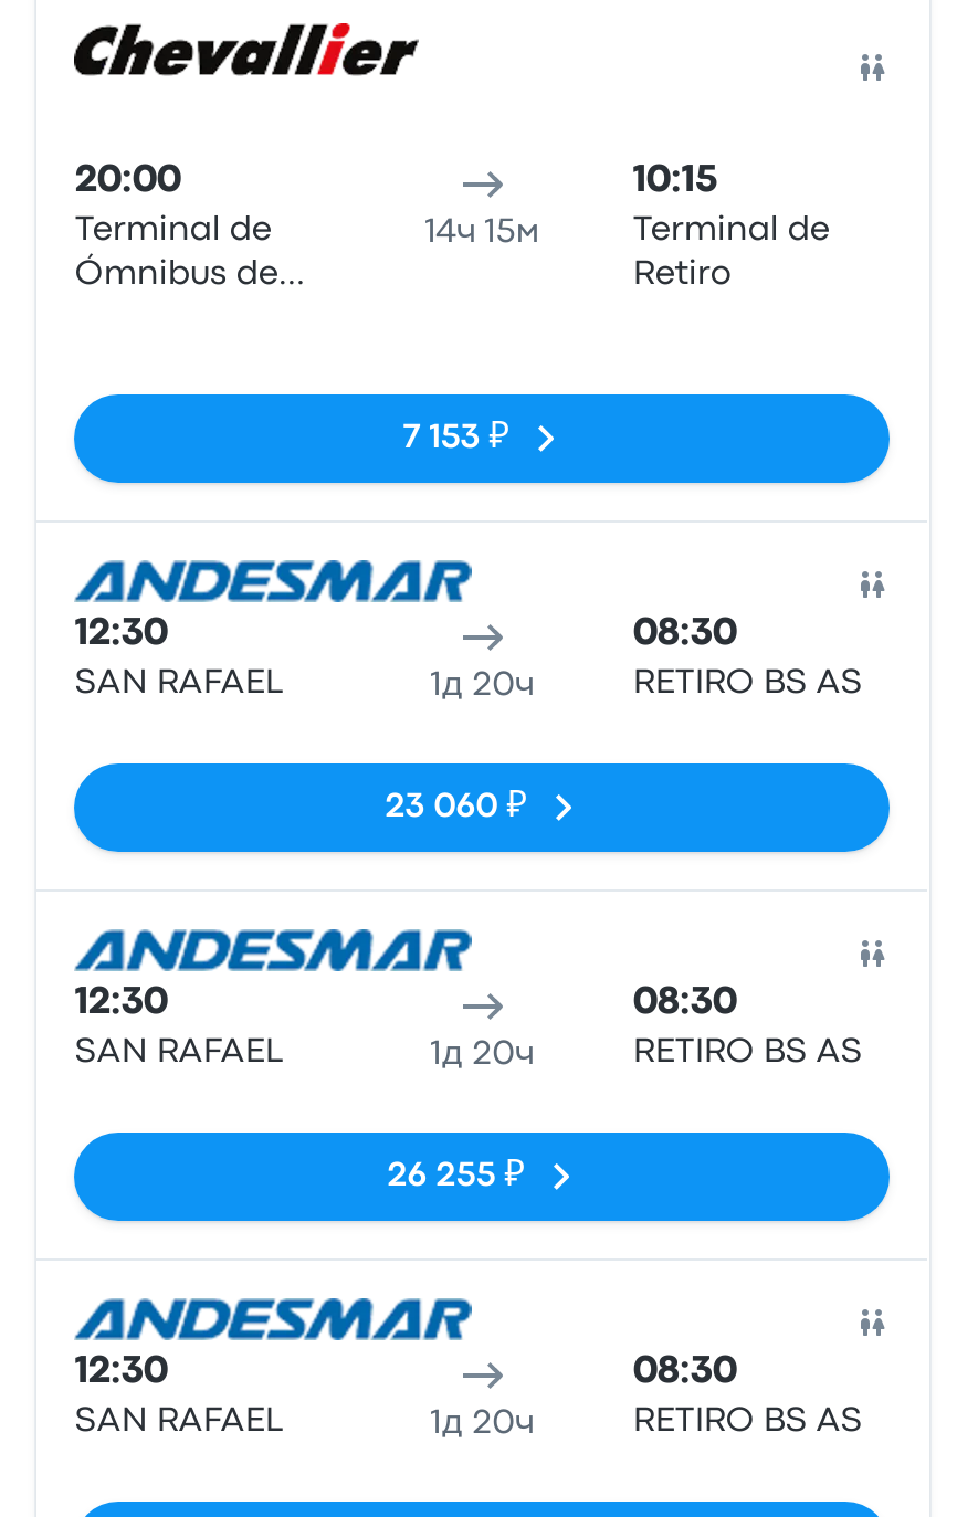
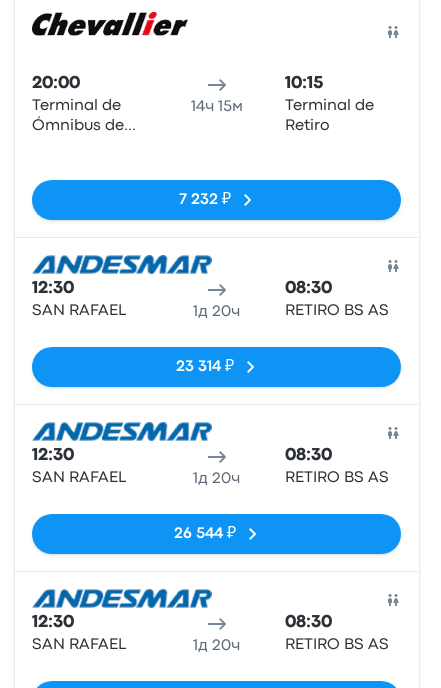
- 7 153 ₽
+ 7 232 ₽

- 23 060 ₽
+ 23 314 ₽

- 26 255 ₽
+ 26 544 ₽
